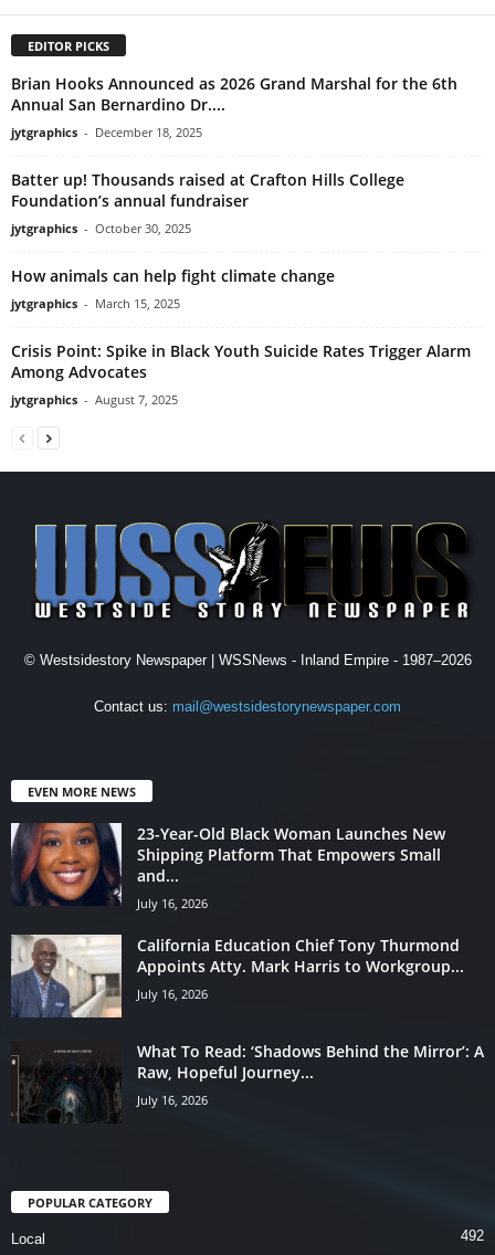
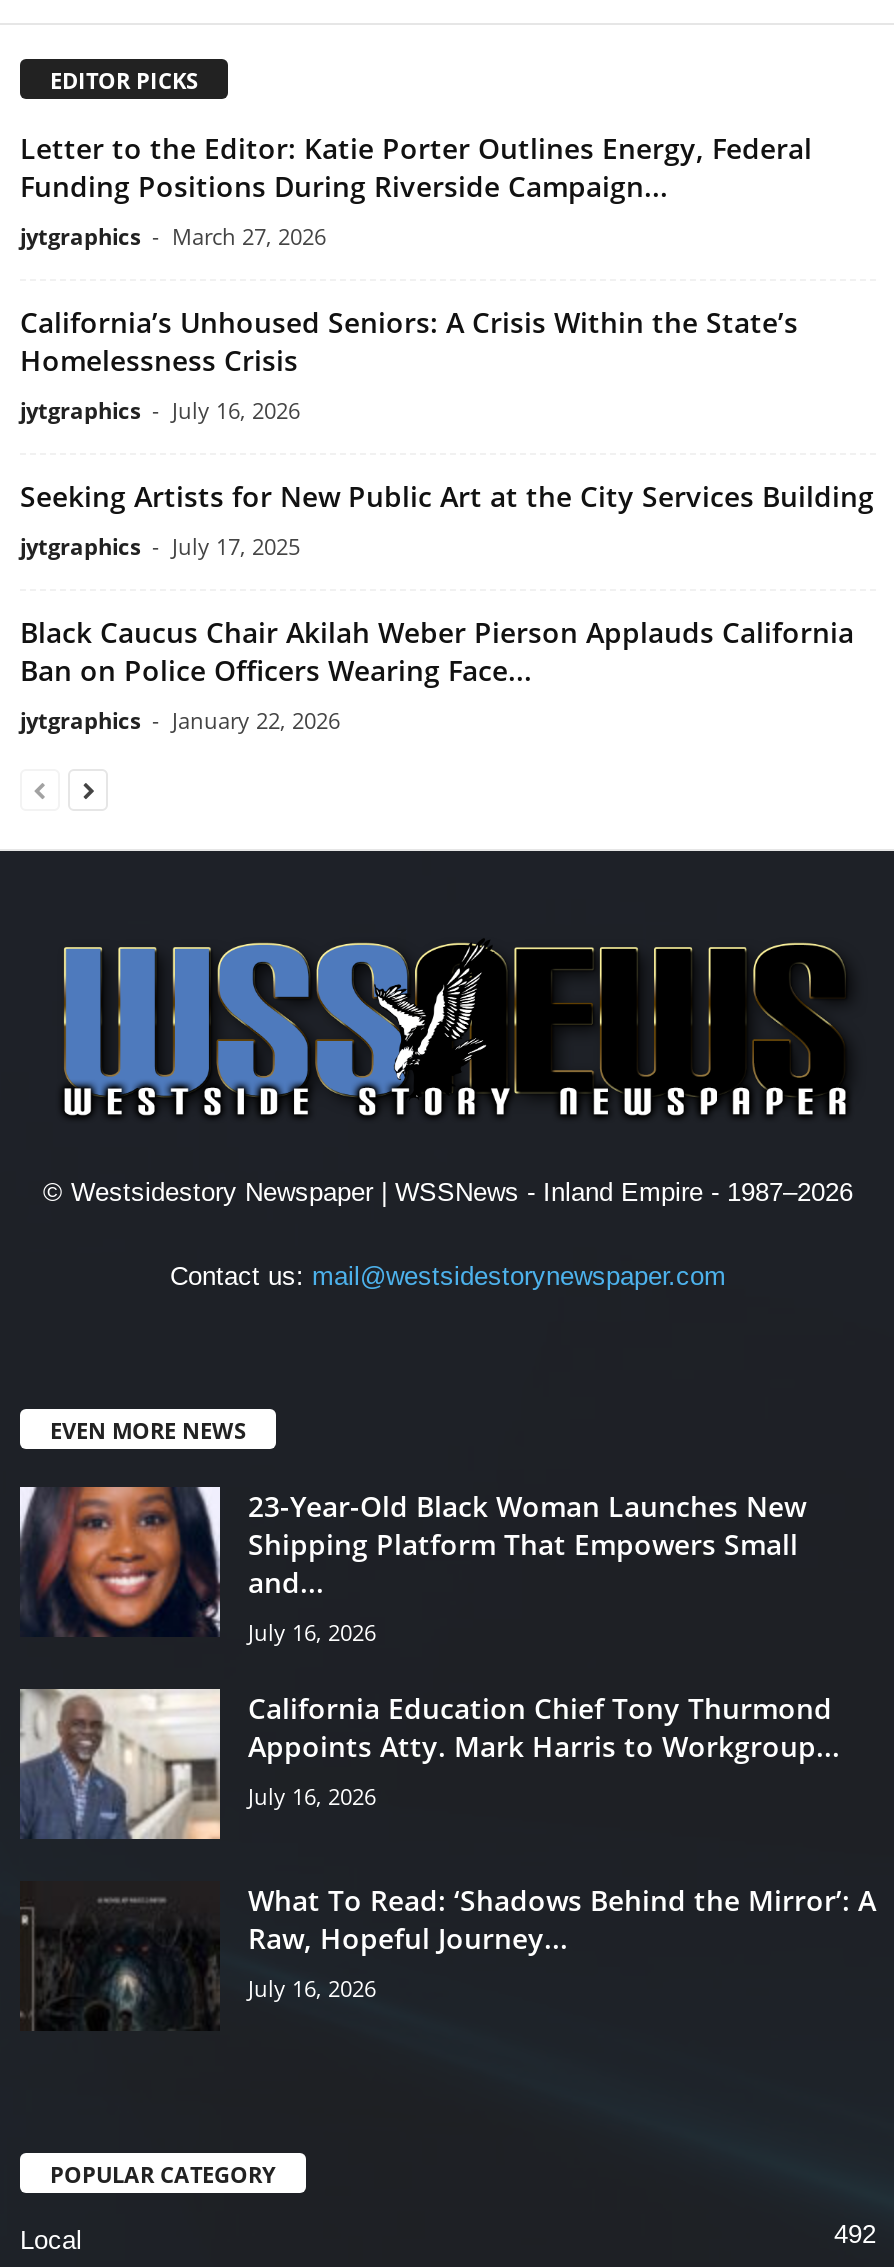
- Brian Hooks Announced as 2026 Grand Marshal for the 6th
- Annual San Bernardino Dr....
- jytgraphics - December 18, 2025
+ Letter to the Editor: Katie Porter Outlines Energy, Federal
+ Funding Positions During Riverside Campaign...
+ jytgraphics - March 27, 2026

- Batter up! Thousands raised at Crafton Hills College
- Foundation’s annual fundraiser
- jytgraphics - October 30, 2025
+ California’s Unhoused Seniors: A Crisis Within the State’s
+ Homelessness Crisis
+ jytgraphics - July 16, 2026

- How animals can help fight climate change
- jytgraphics - March 15, 2025
+ Seeking Artists for New Public Art at the City Services Building
+ jytgraphics - July 17, 2025

- Crisis Point: Spike in Black Youth Suicide Rates Trigger Alarm
- Among Advocates
- jytgraphics - August 7, 2025
+ Black Caucus Chair Akilah Weber Pierson Applauds California
+ Ban on Police Officers Wearing Face...
+ jytgraphics - January 22, 2026
